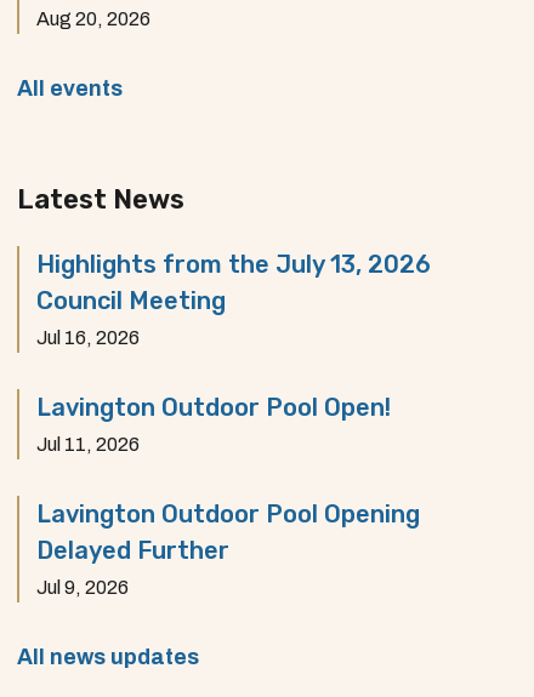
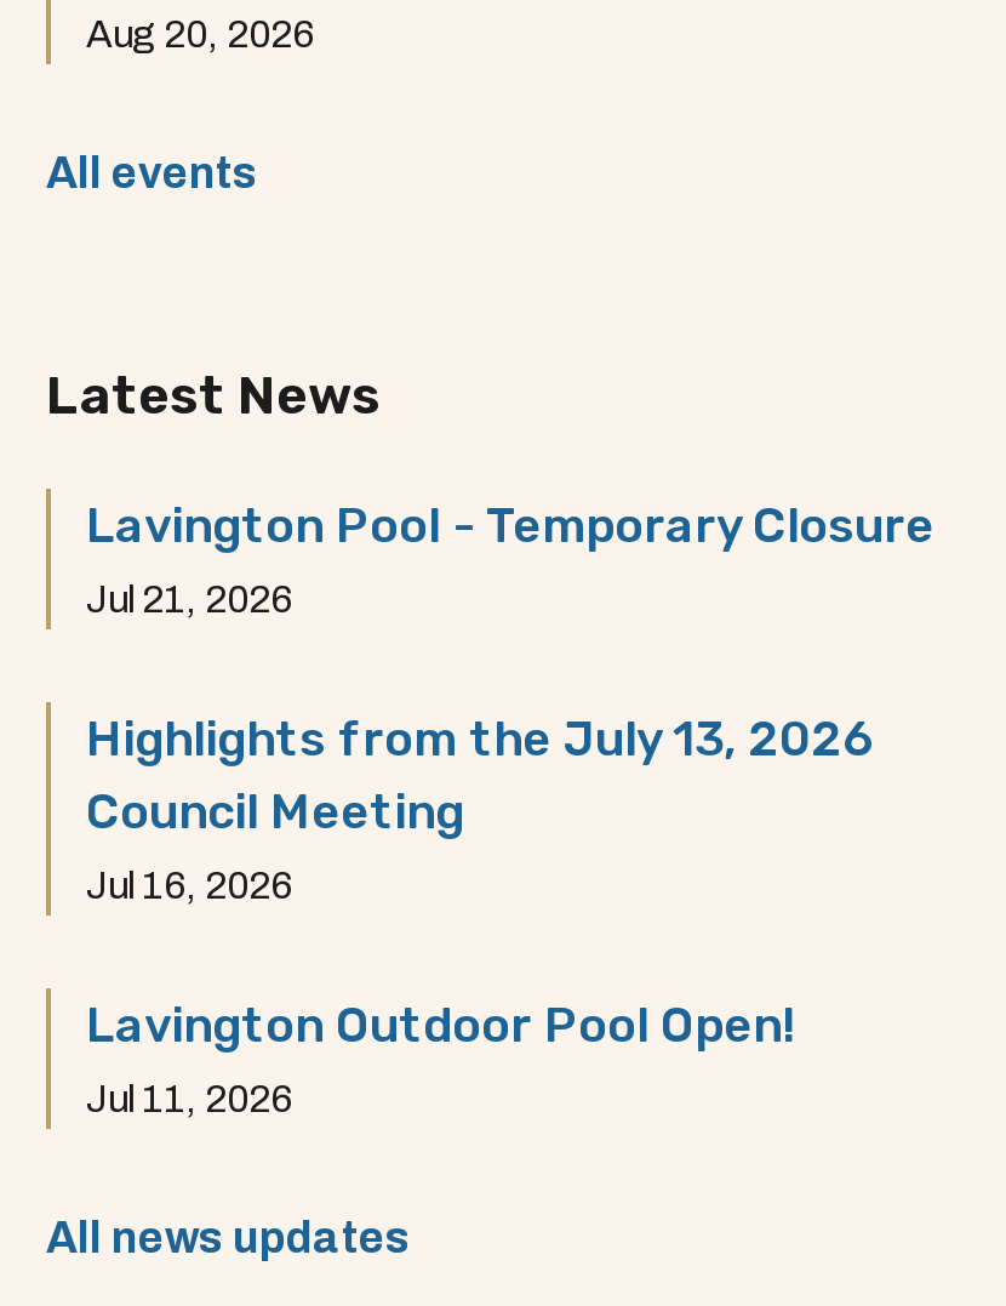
+ Lavington Pool - Temporary Closure
+ Jul 21, 2026

moved down: Highlights from the July 13, 2026 | Council Meeting | Jul 16, 2026 | Lavington Outdoor Pool Open! | Jul 11, 2026

- Lavington Outdoor Pool Opening
- Delayed Further
- Jul 9, 2026
